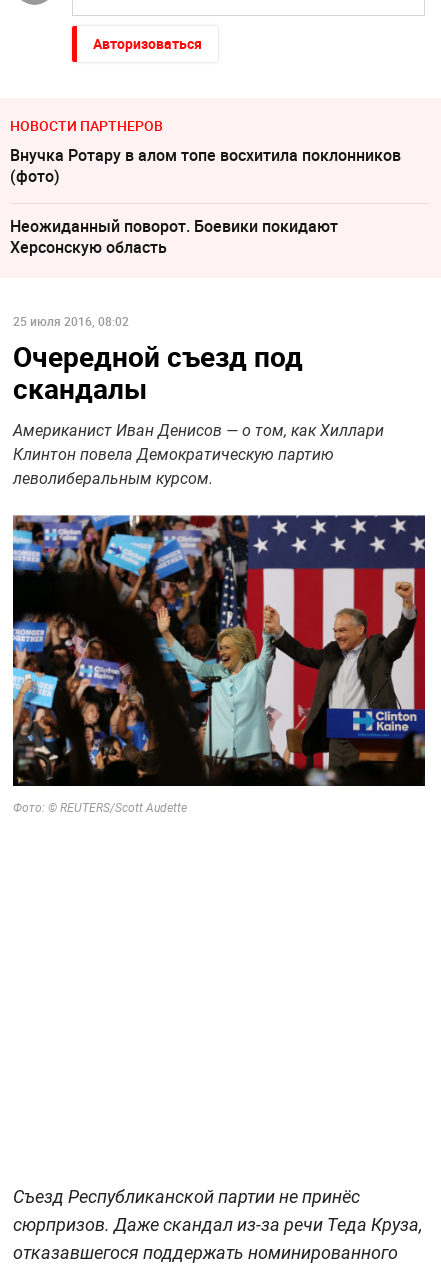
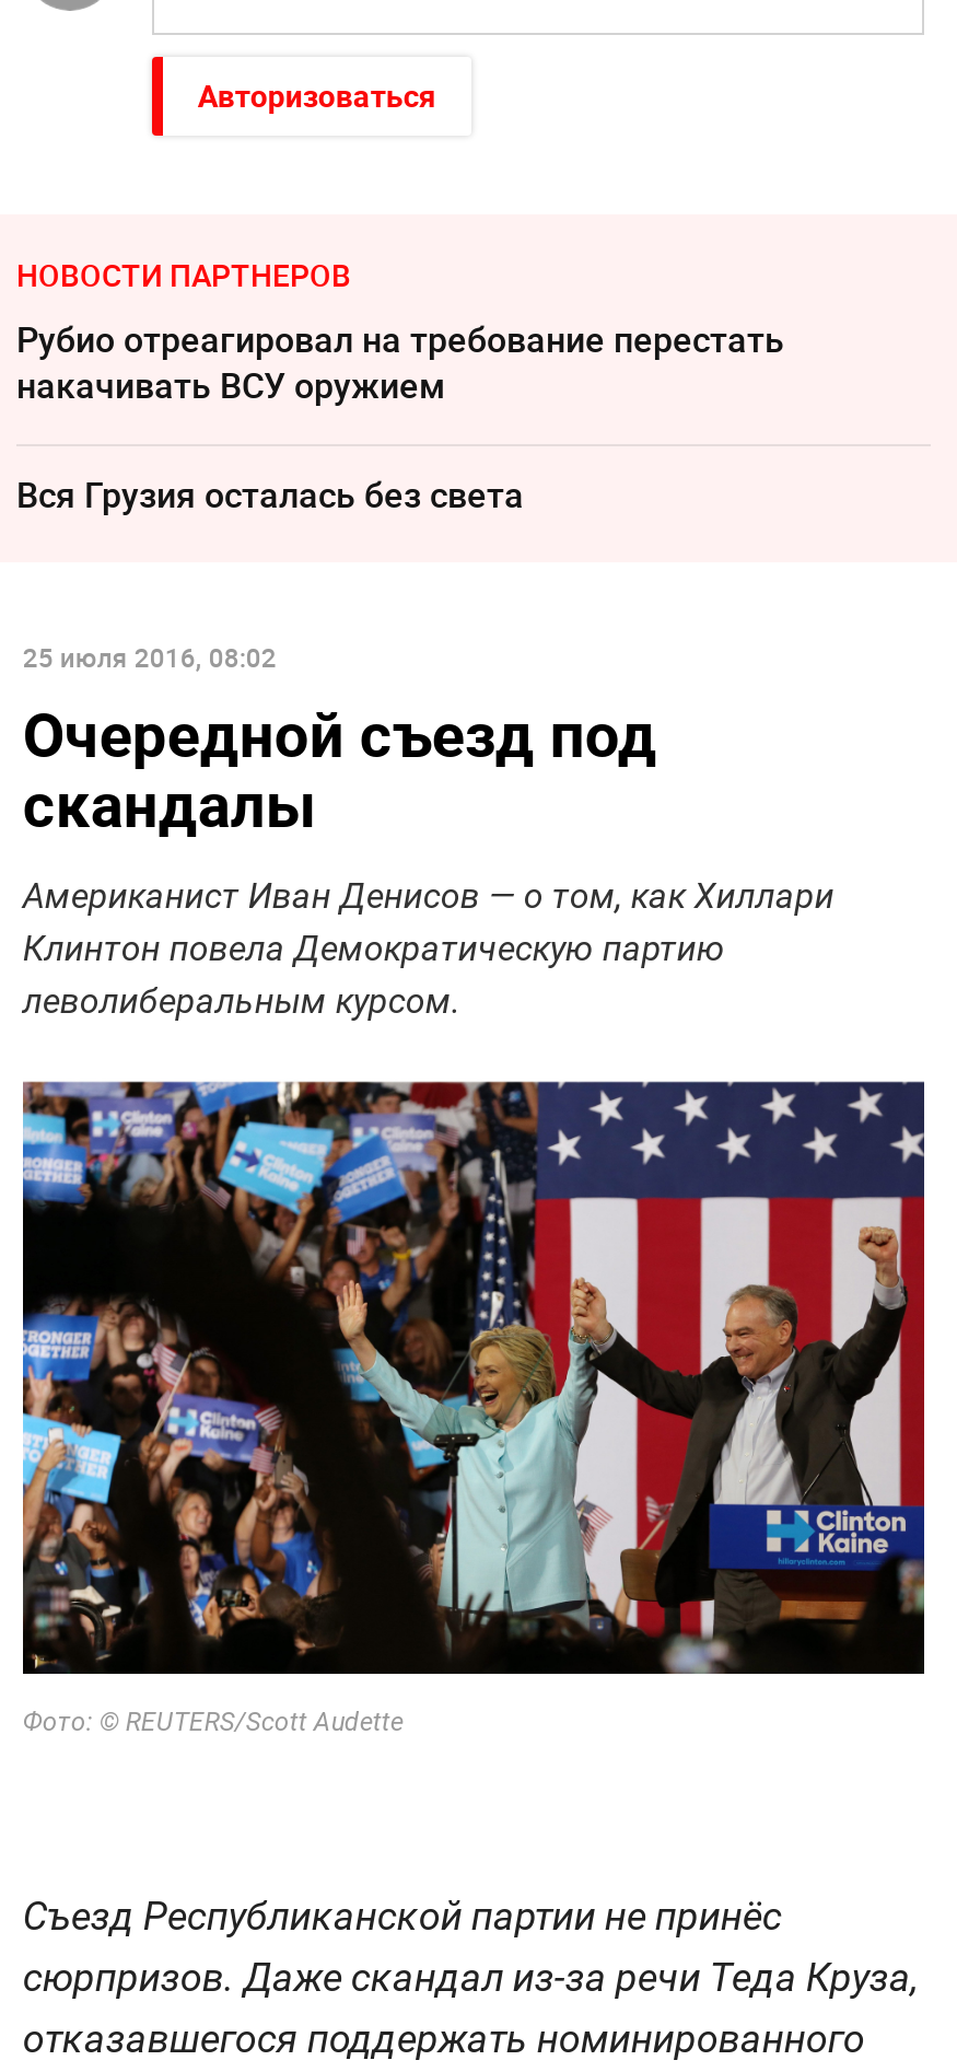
- Внучка Ротару в алом топе восхитила поклонников
- (фото)
+ Рубио отреагировал на требование перестать
+ накачивать ВСУ оружием

- Неожиданный поворот. Боевики покидают
- Херсонскую область
+ Вся Грузия осталась без света
